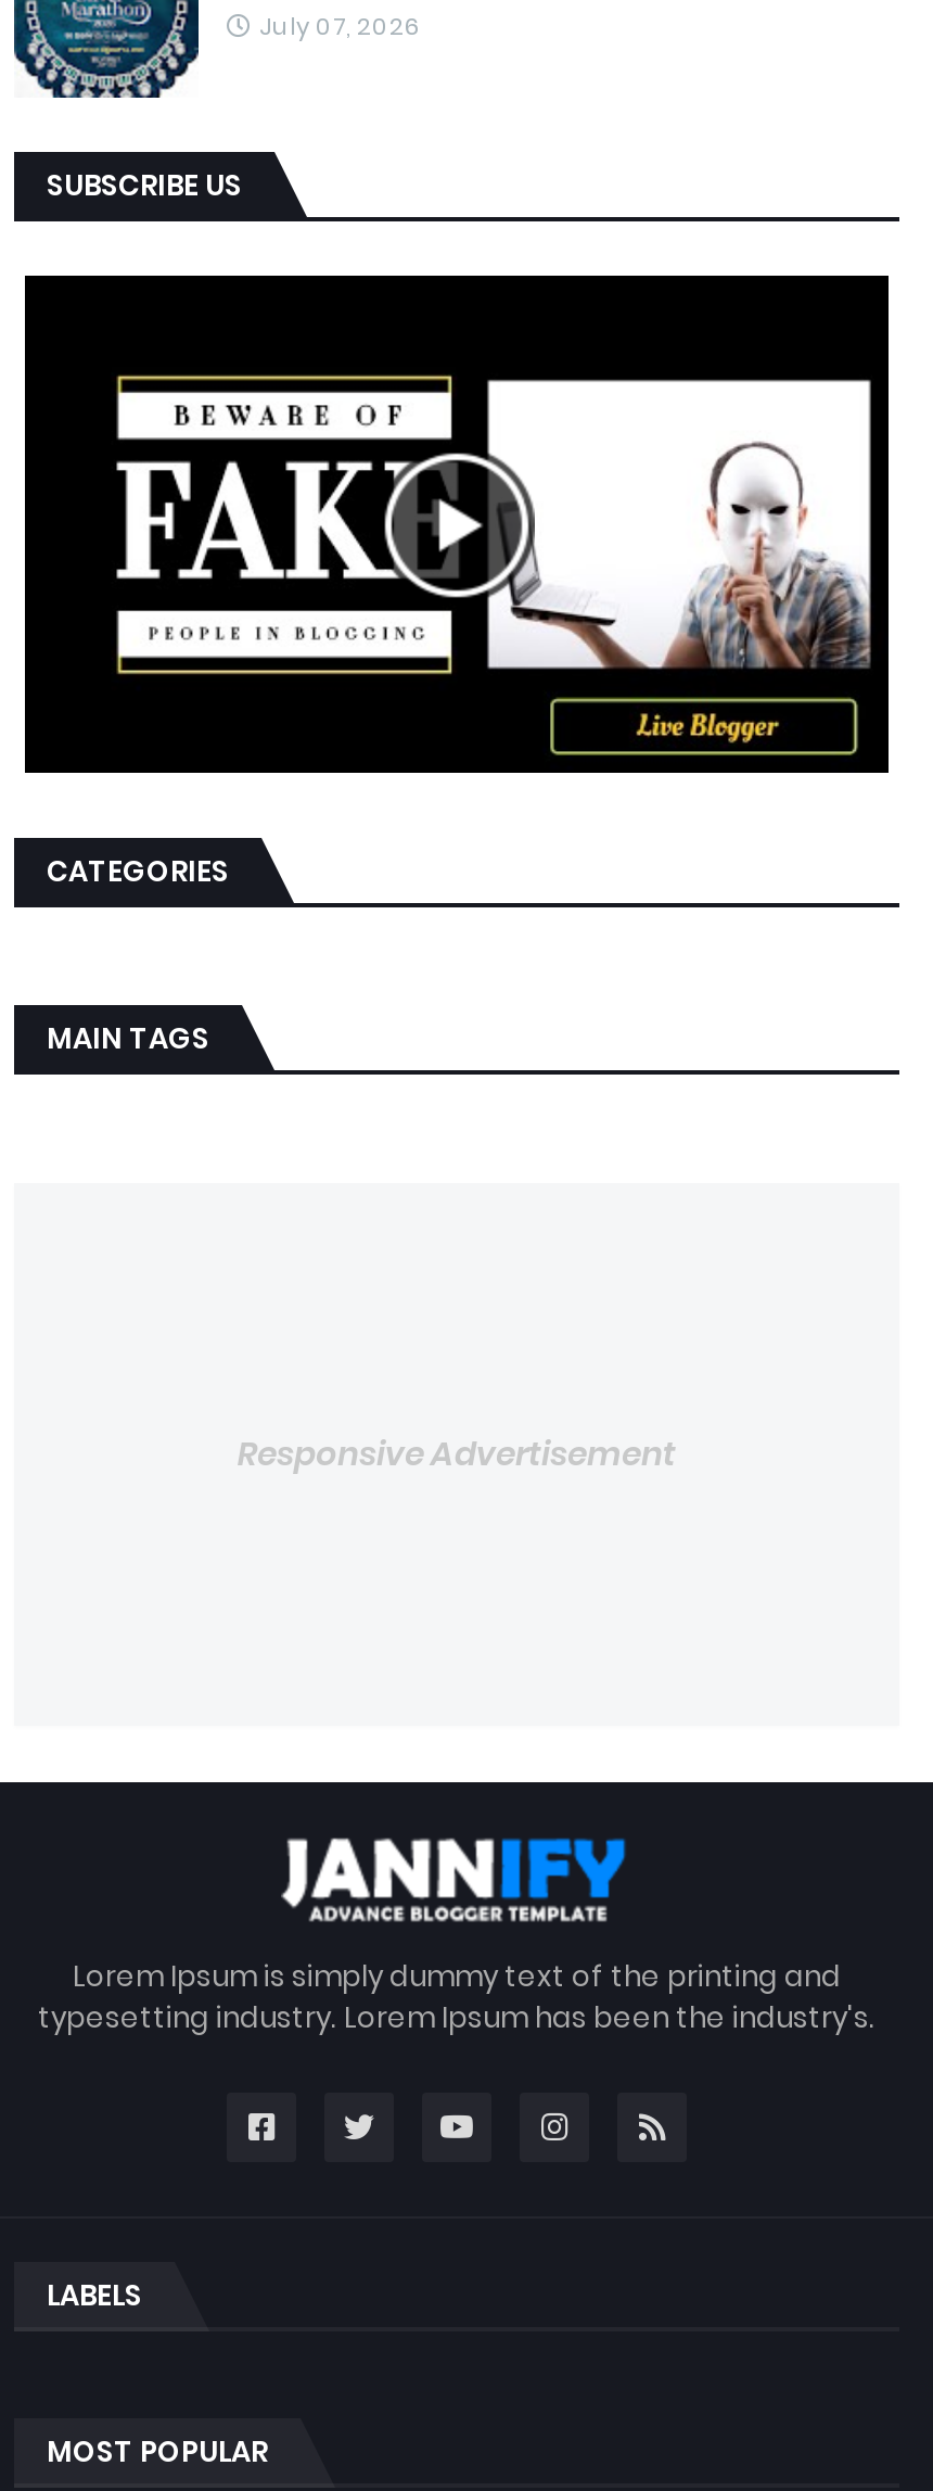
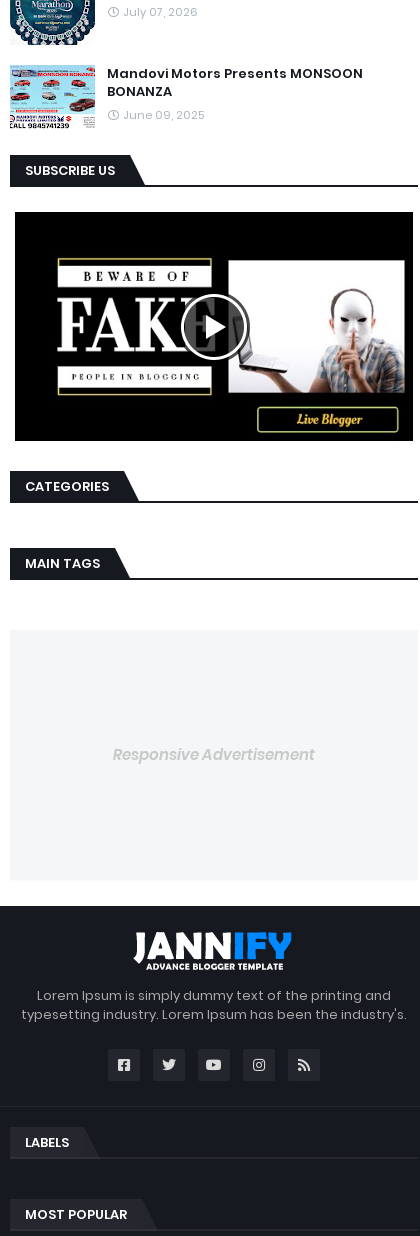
+ [image]
+ Mandovi Motors Presents MONSOON
+ BONANZA
+ June 09, 2025
